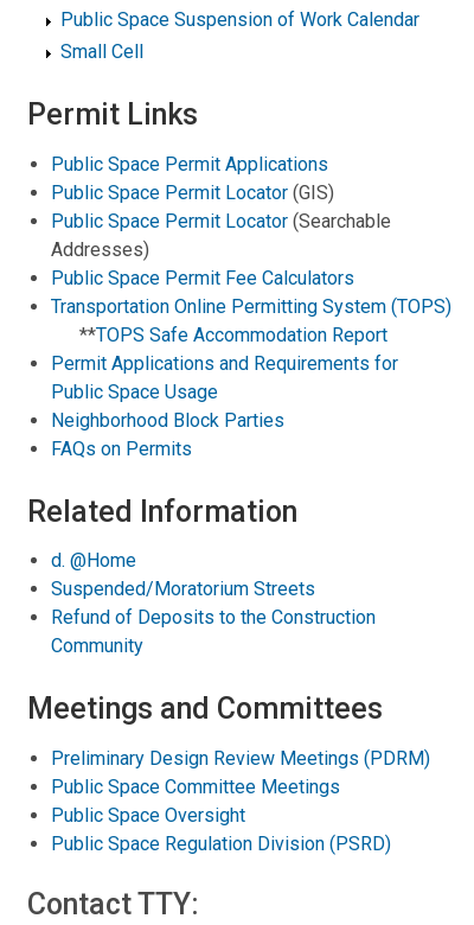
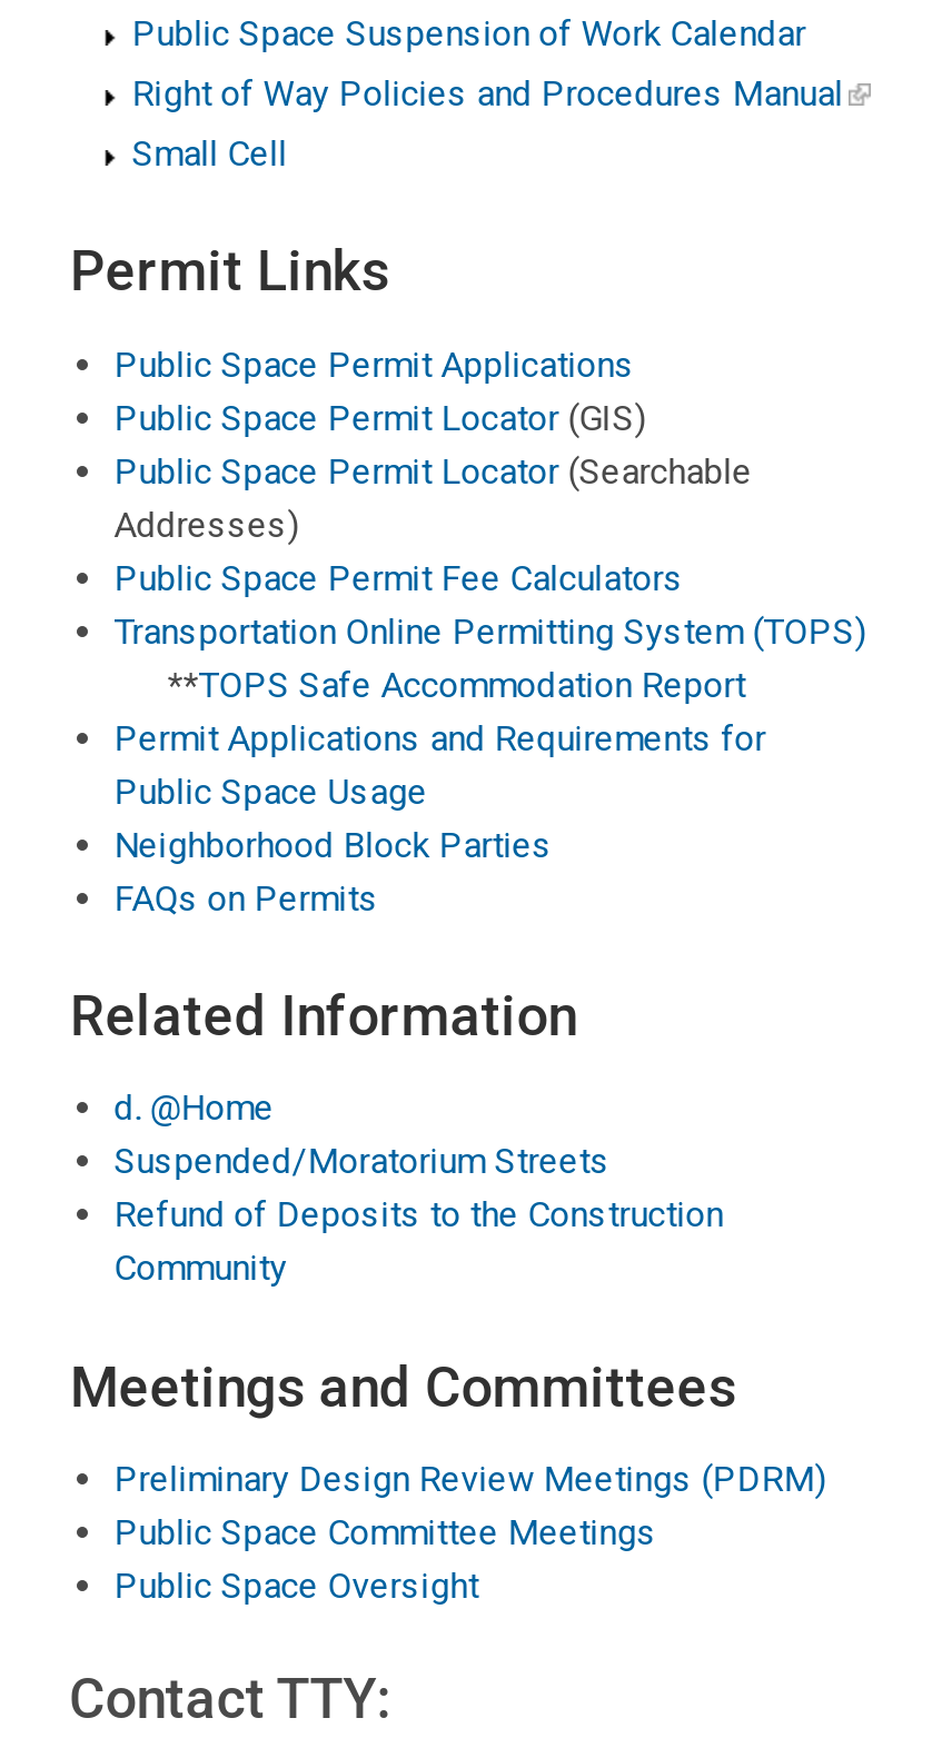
+ Right of Way Policies and Procedures Manual

moved down: Small Cell | Permit Links | Public Space Permit Applications | ... | Public Space Committee Meetings | Public Space Oversight

- Public Space Regulation Division (PSRD)
